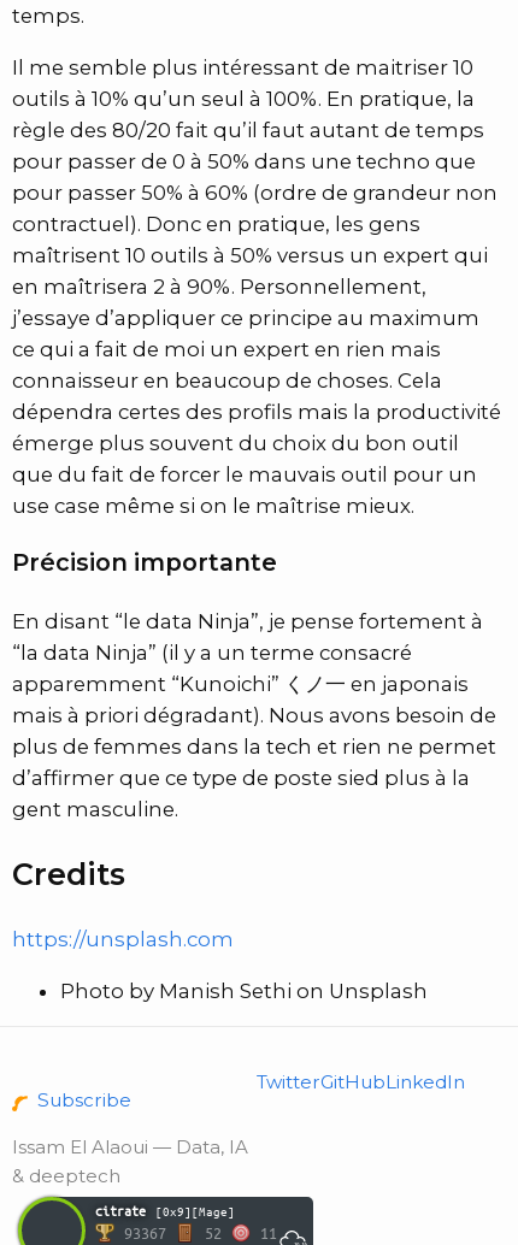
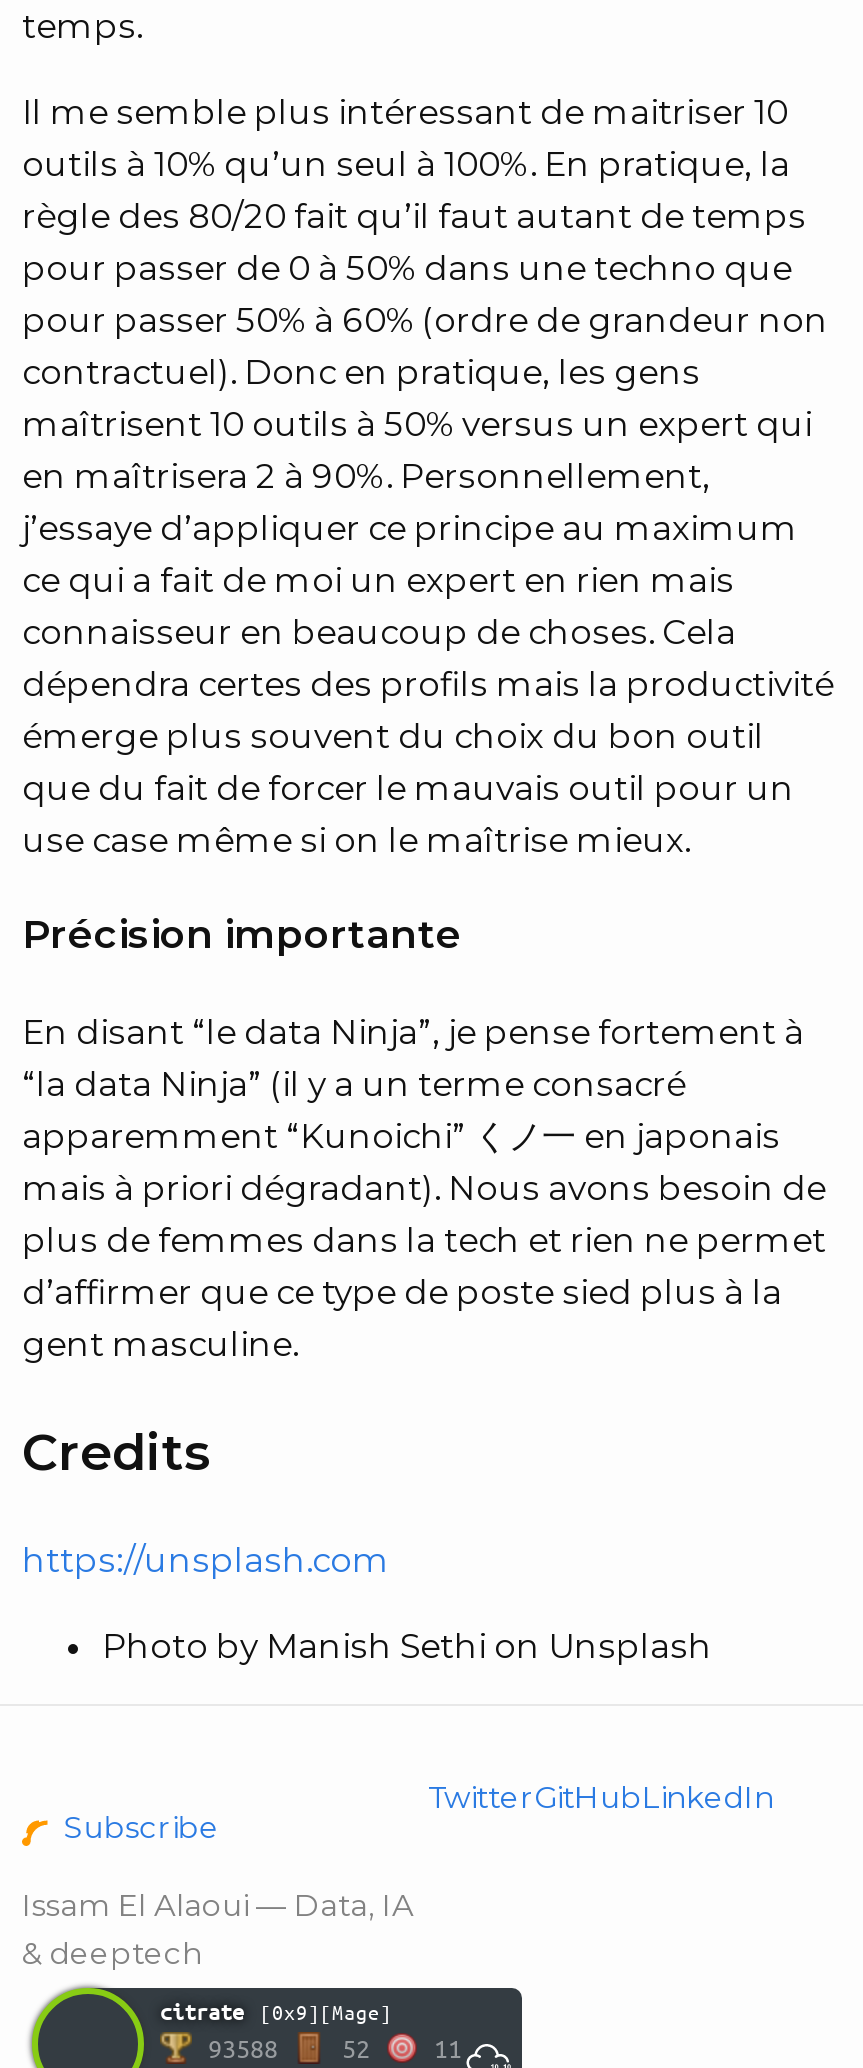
- 93367
+ 93588
